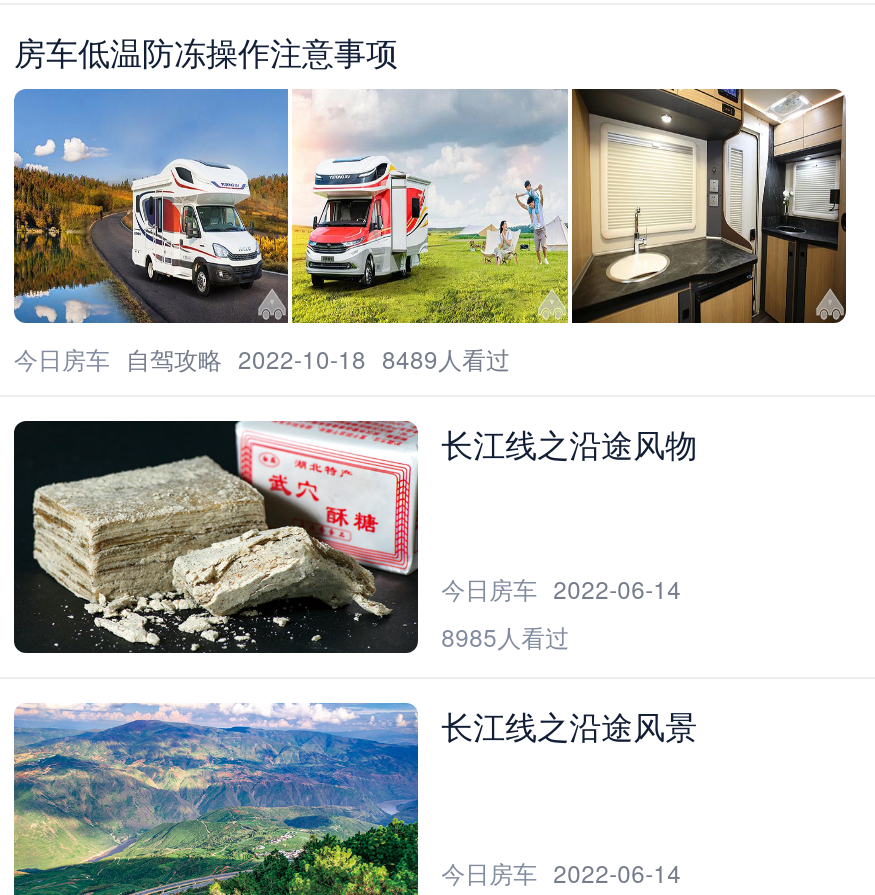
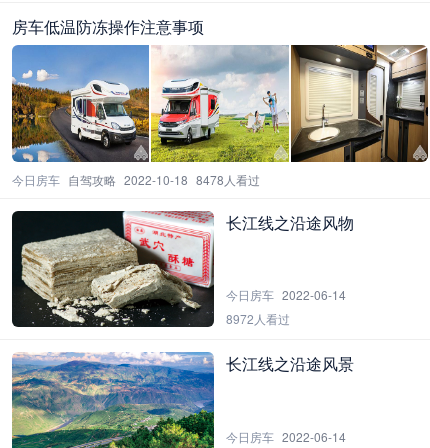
- 今日房车 自驾攻略 2022-10-18 8489人看过
+ 今日房车 自驾攻略 2022-10-18 8478人看过

- 8985人看过
+ 8972人看过
